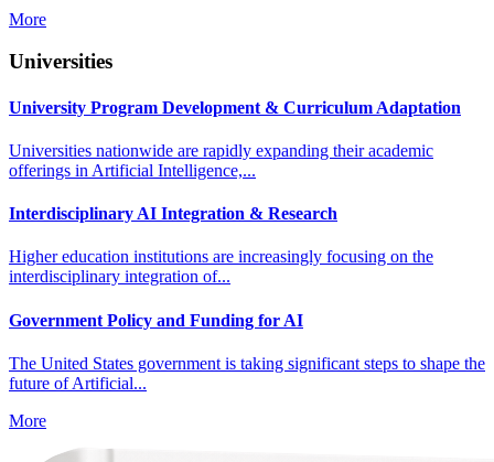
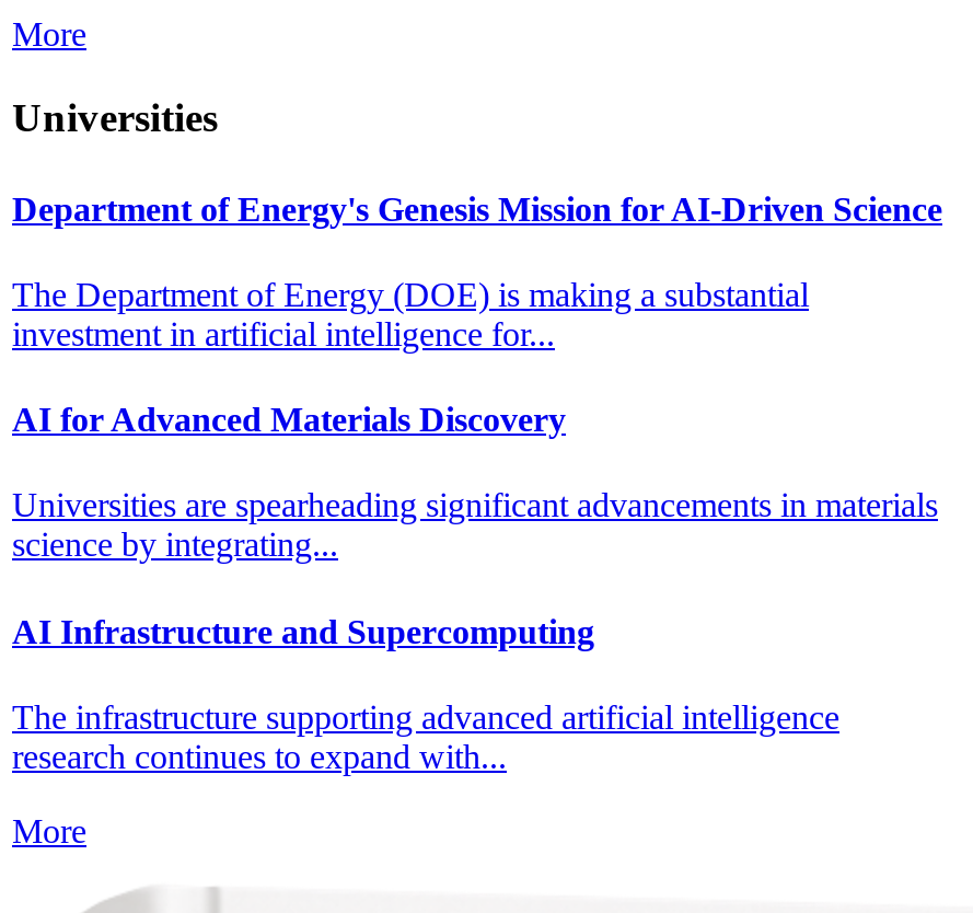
- University Program Development & Curriculum Adaptation
+ Department of Energy's Genesis Mission for AI-Driven Science

- Universities nationwide are rapidly expanding their academic
- offerings in Artificial Intelligence,...
+ The Department of Energy (DOE) is making a substantial
+ investment in artificial intelligence for...

- Interdisciplinary AI Integration & Research
+ AI for Advanced Materials Discovery

- Higher education institutions are increasingly focusing on the
- interdisciplinary integration of...
+ Universities are spearheading significant advancements in materials
+ science by integrating...

- Government Policy and Funding for AI
+ AI Infrastructure and Supercomputing

- The United States government is taking significant steps to shape the
- future of Artificial...
+ The infrastructure supporting advanced artificial intelligence
+ research continues to expand with...
